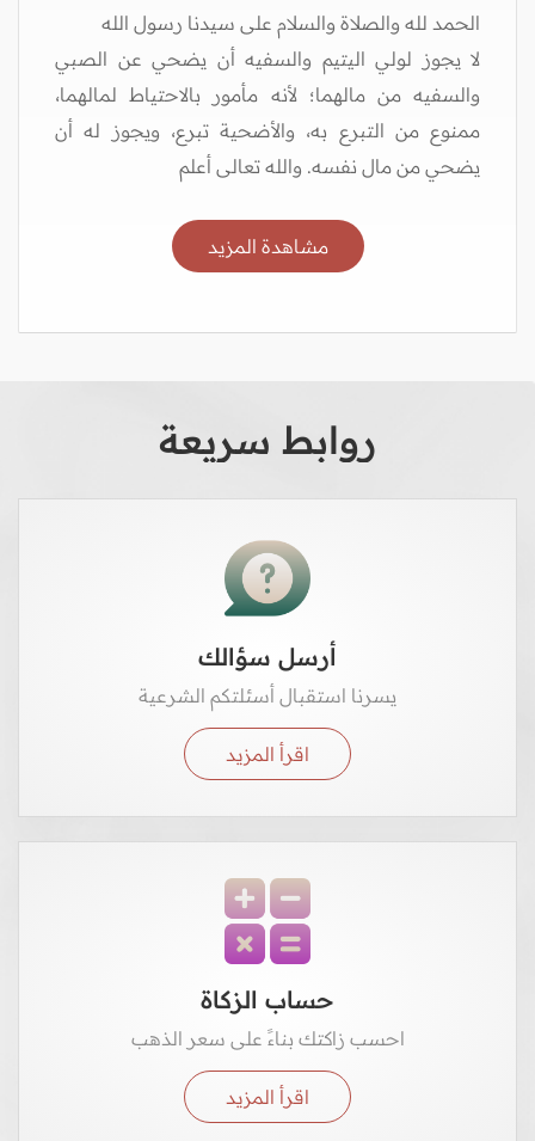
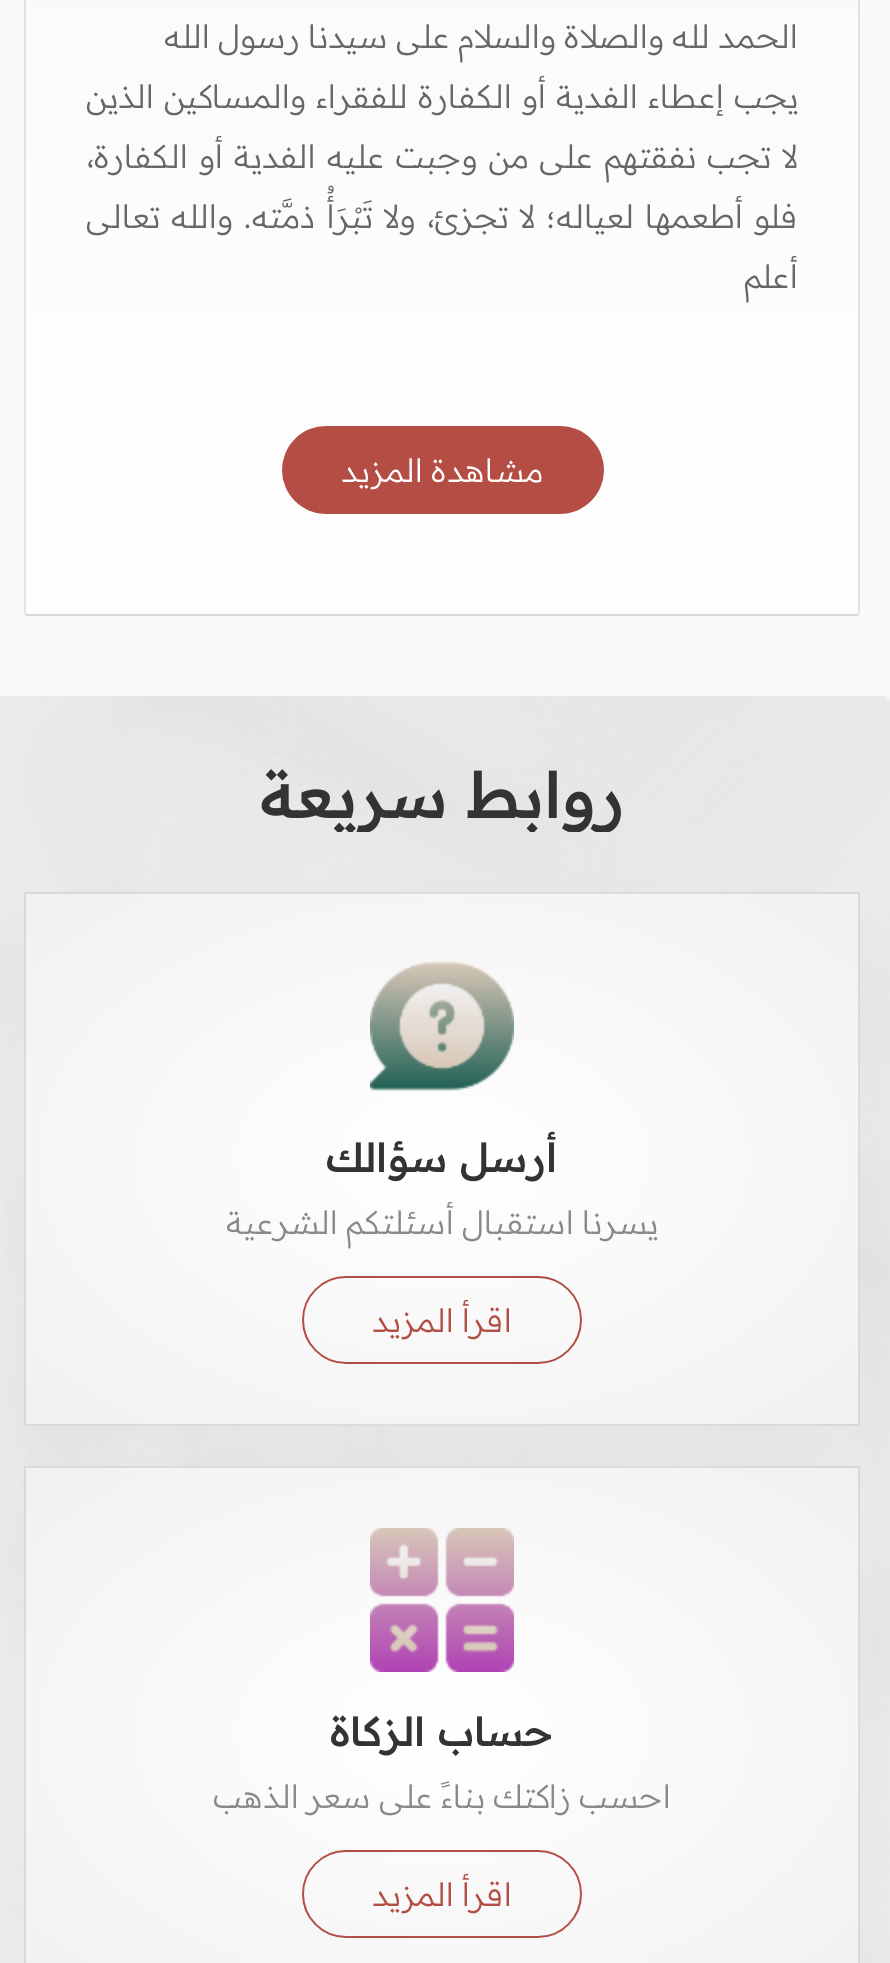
- لا يجوز لولي اليتيم والسفيه أن يضحي عن الصبي
+ يجب إعطاء الفدية أو الكفارة للفقراء والمساكين الذين

- والسفيه من مالهما؛ لأنه مأمور بالاحتياط لمالهما،
+ لا تجب نفقتهم على من وجبت عليه الفدية أو الكفارة،

- ممنوع من التبرع به، والأضحية تبرع، ويجوز له أن
+ فلو أطعمها لعياله؛ لا تجزئ، ولا تَبْرَأُ ذمَّته. والله تعالى

- يضحي من مال نفسه. والله تعالى أعلم
+ أعلم
